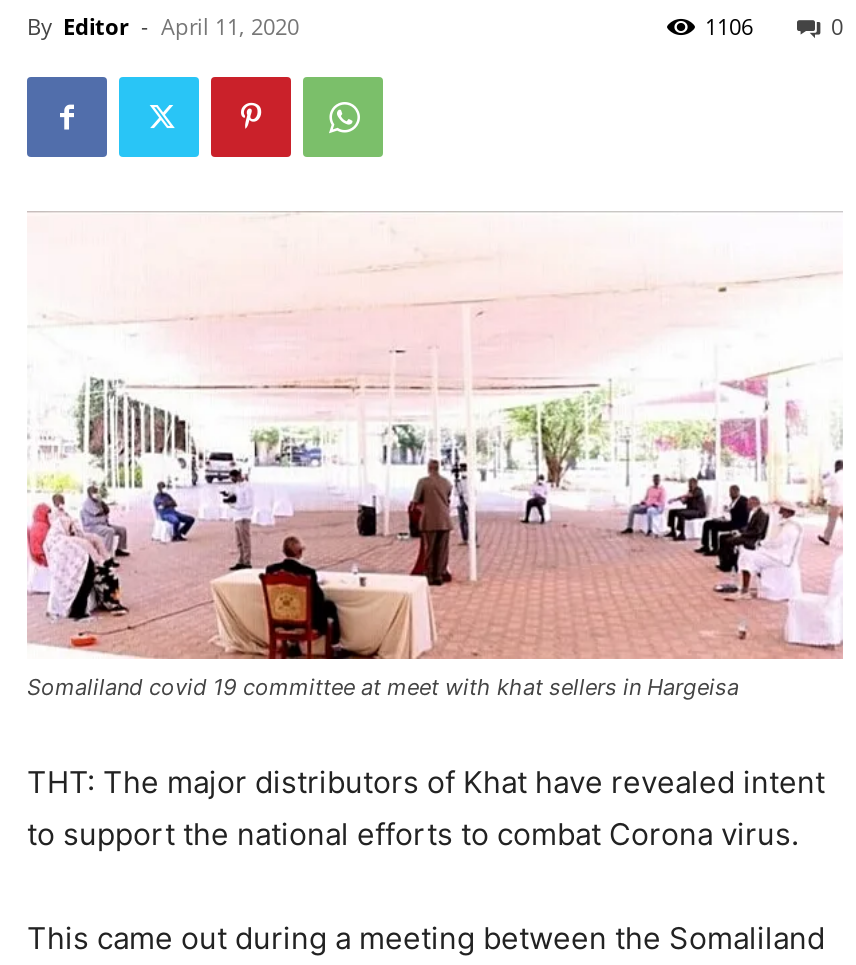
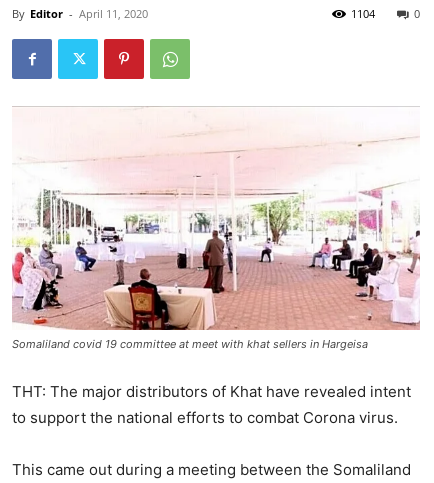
- 1106
+ 1104
